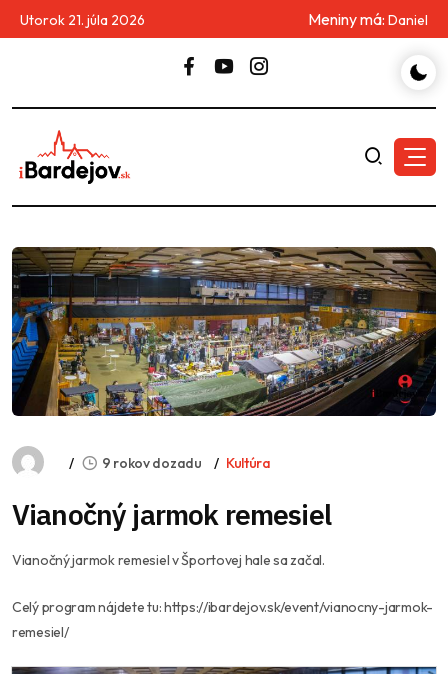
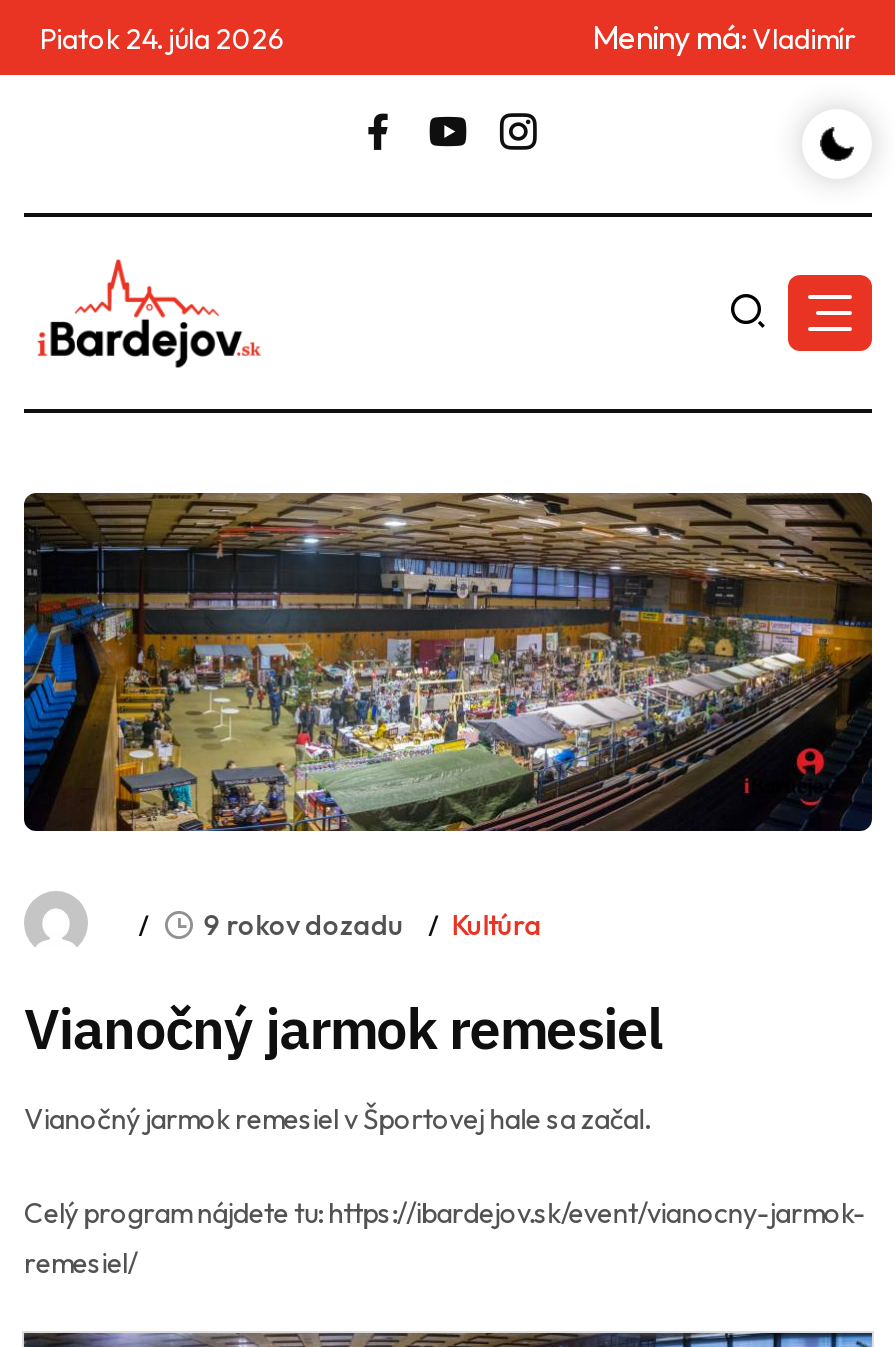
- Utorok 21. júla 2026
+ Piatok 24. júla 2026

- Meniny má: Daniel
+ Meniny má: Vladimír
